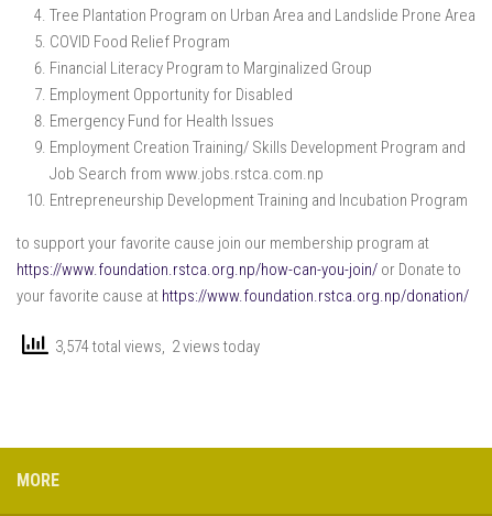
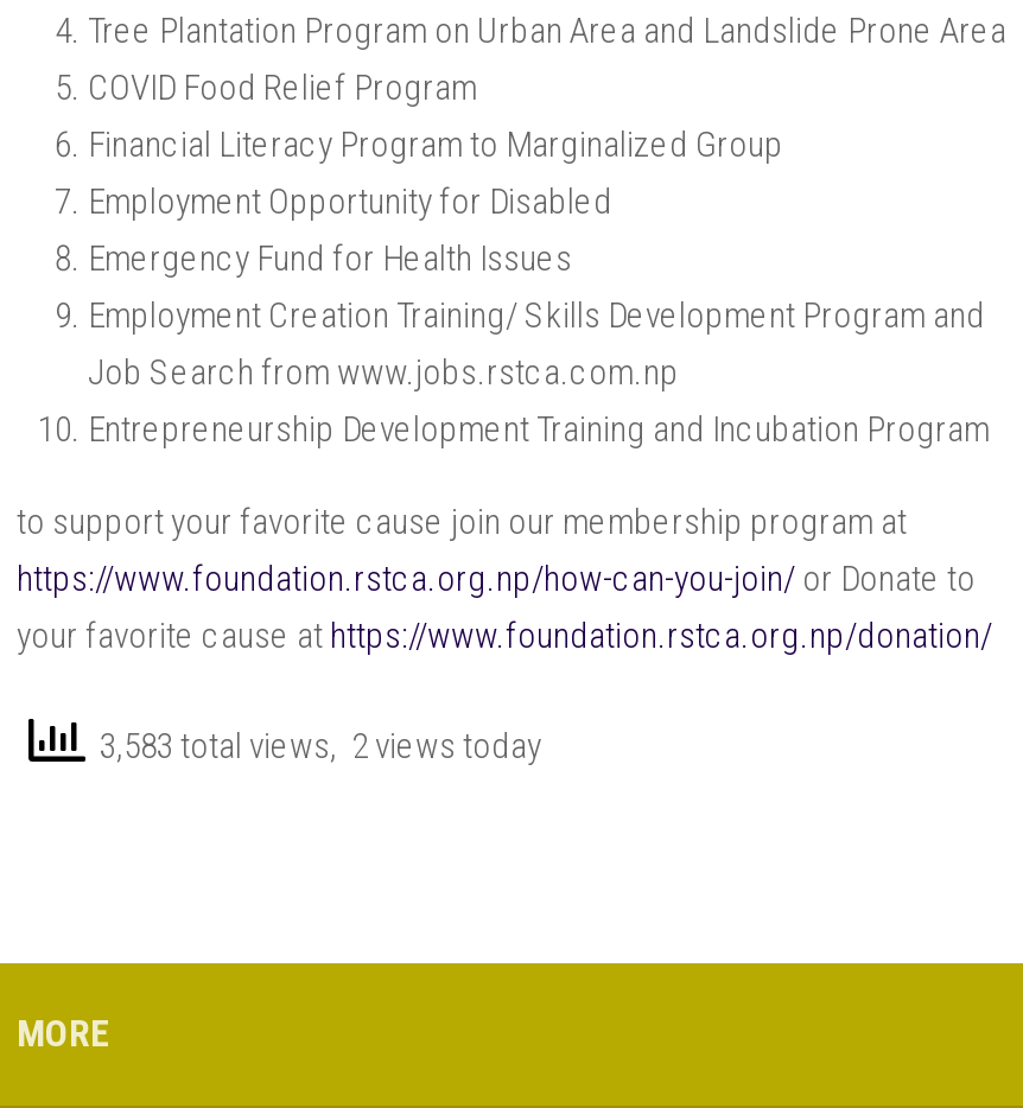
- 3,574 total views, 2 views today
+ 3,583 total views, 2 views today
